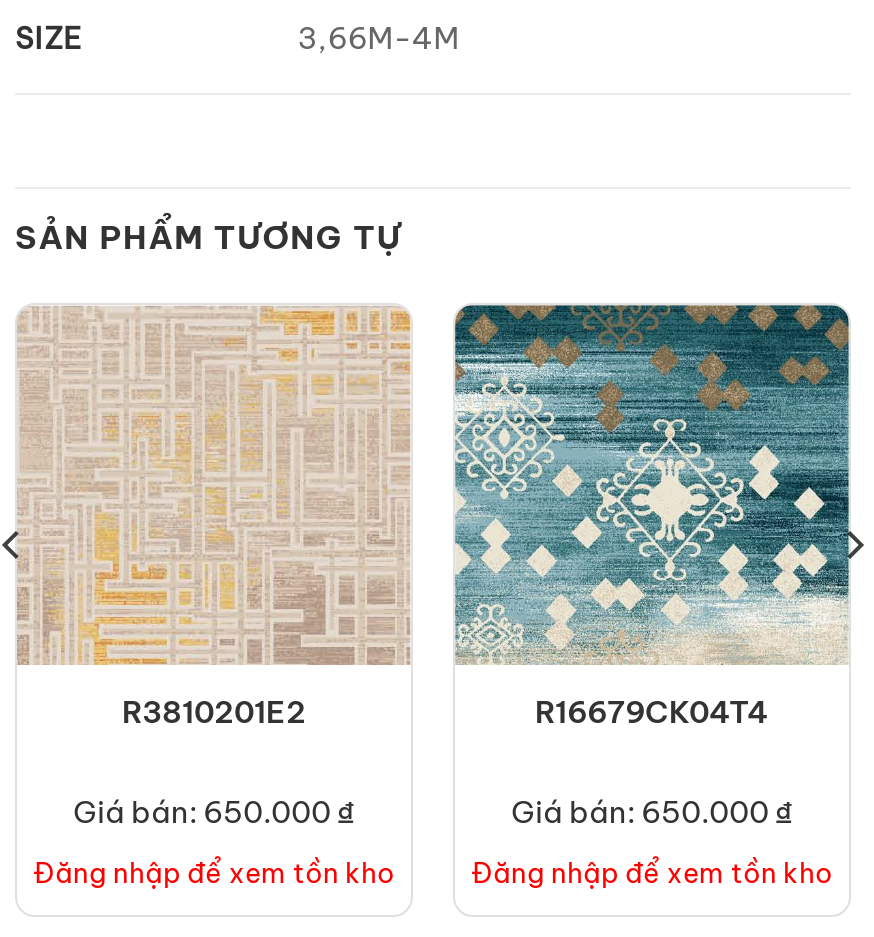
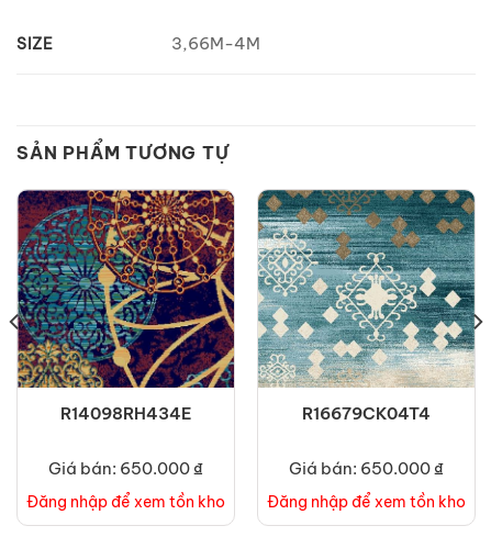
- [image]
- R3810201E2
+ [image]
+ R14098RH434E
